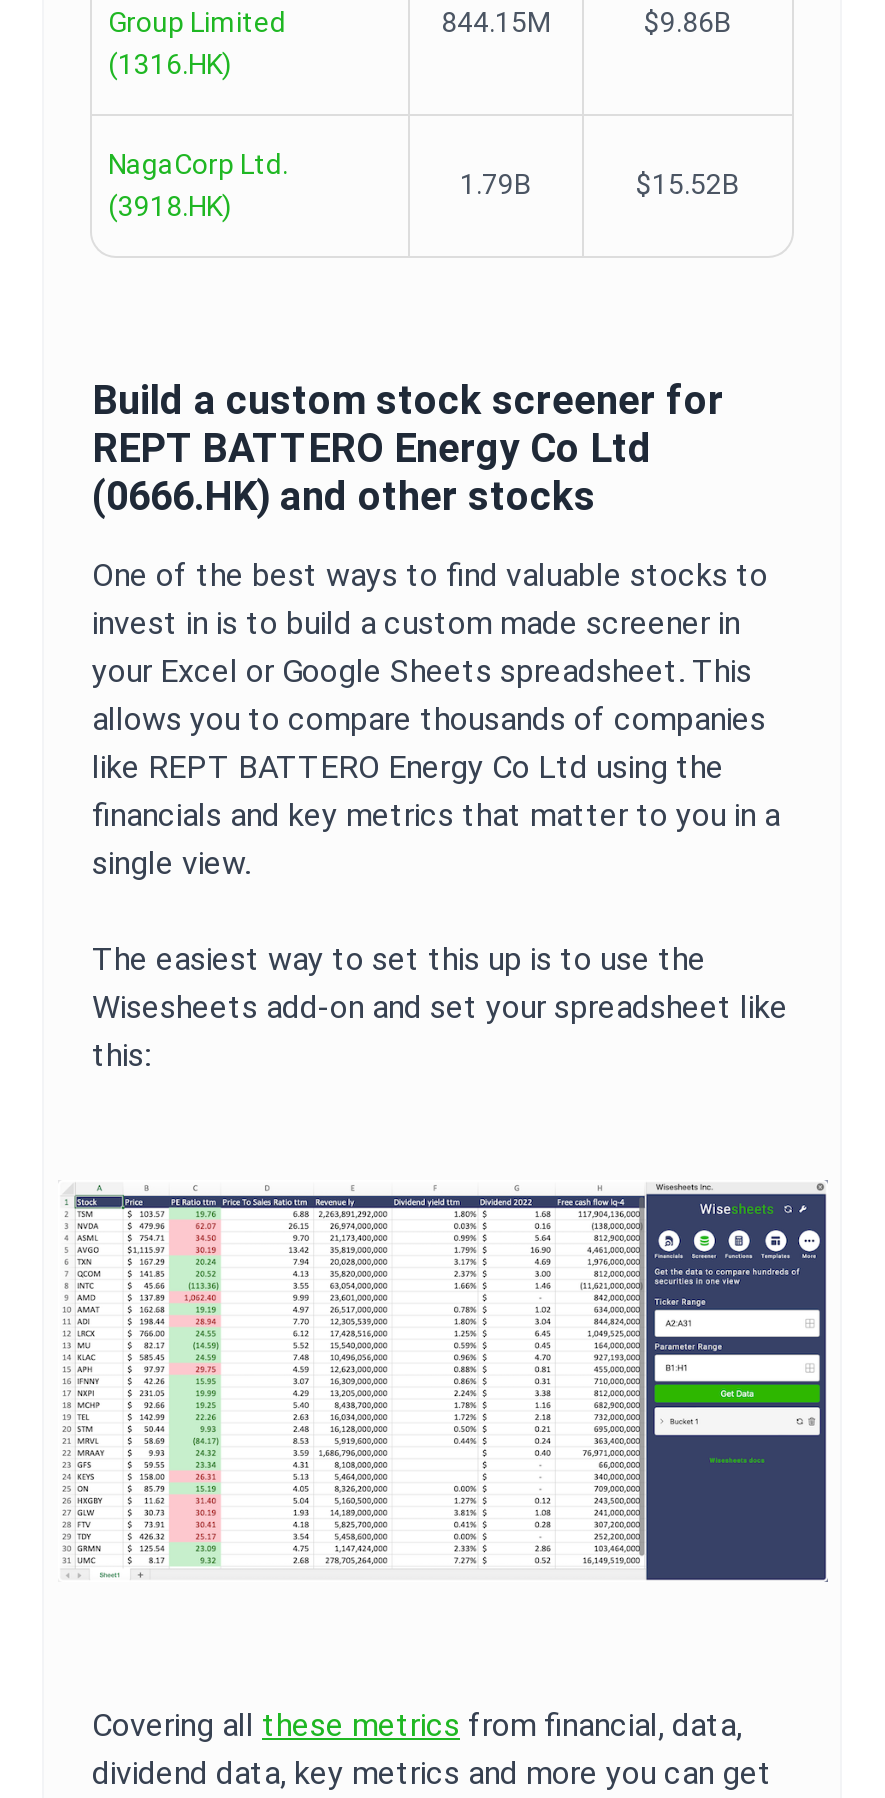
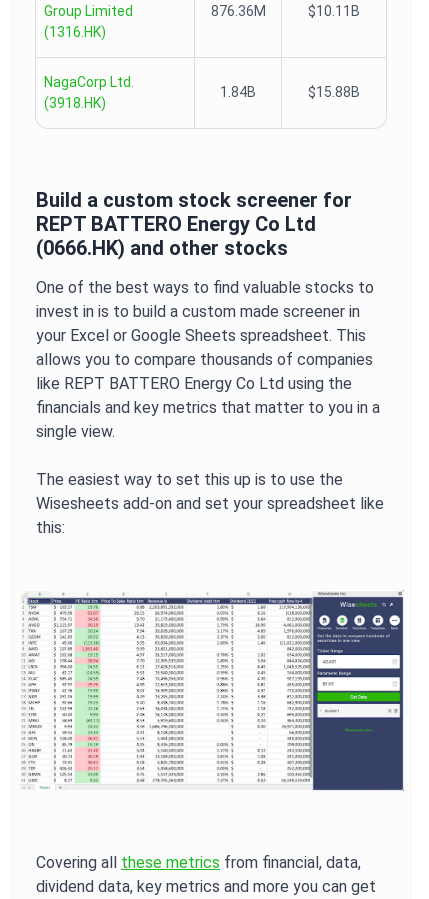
- 844.15M
- $9.86B
+ 876.36M
+ $10.11B

- 1.79B
- $15.52B
+ 1.84B
+ $15.88B
